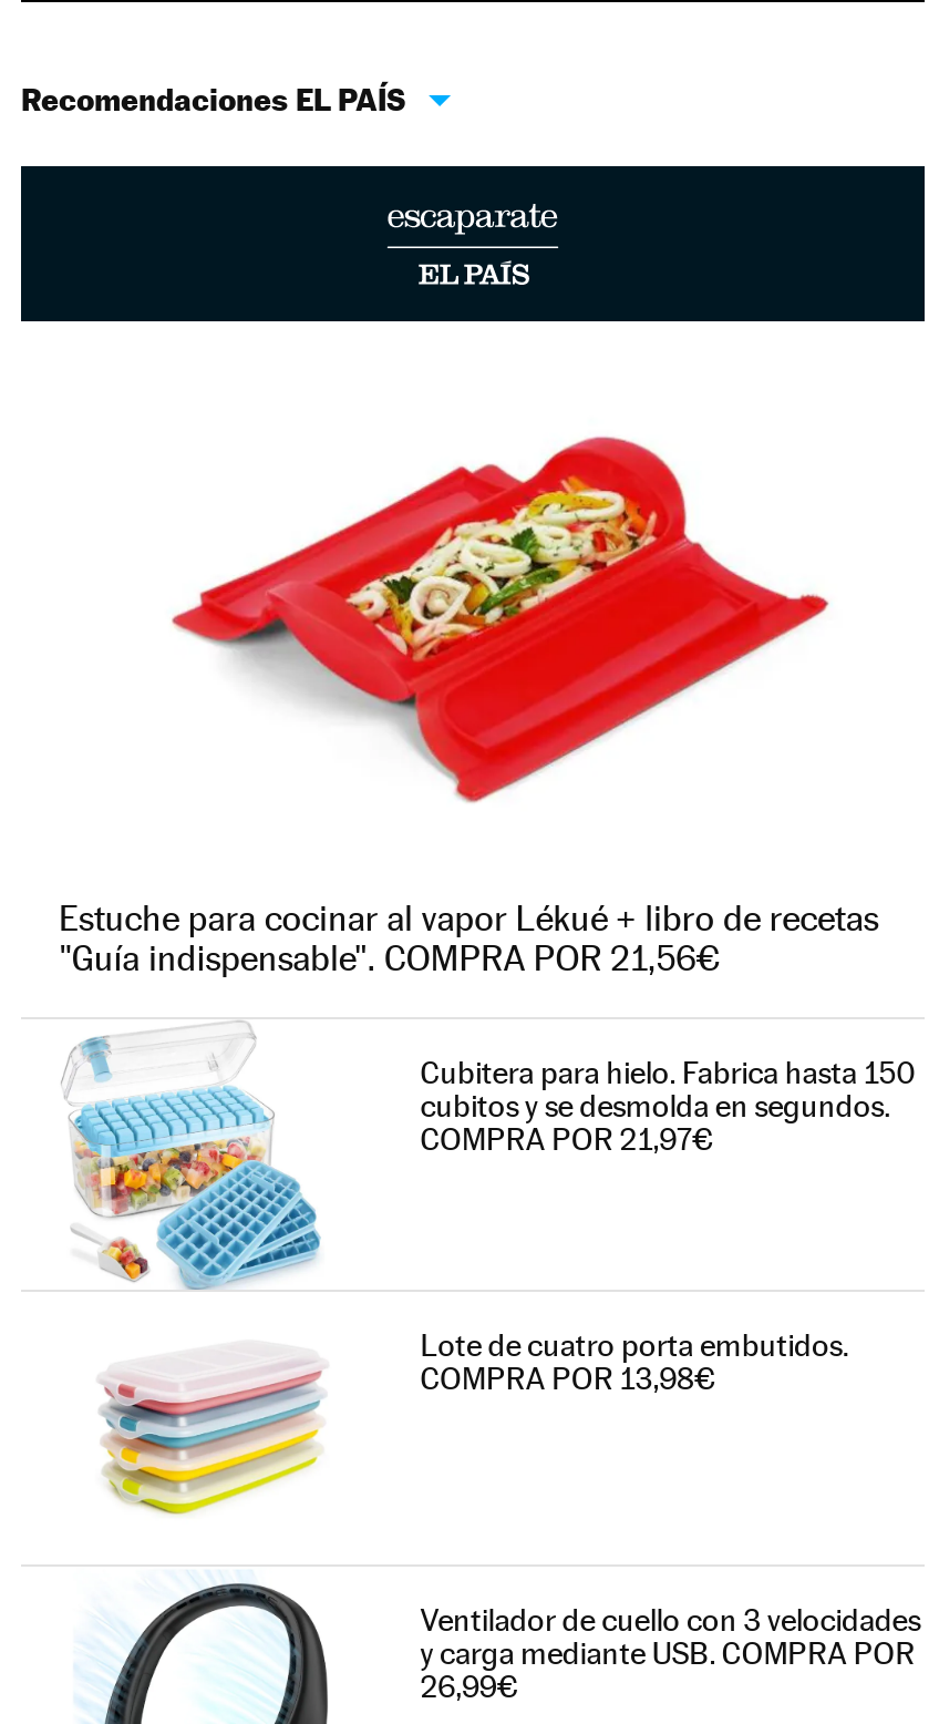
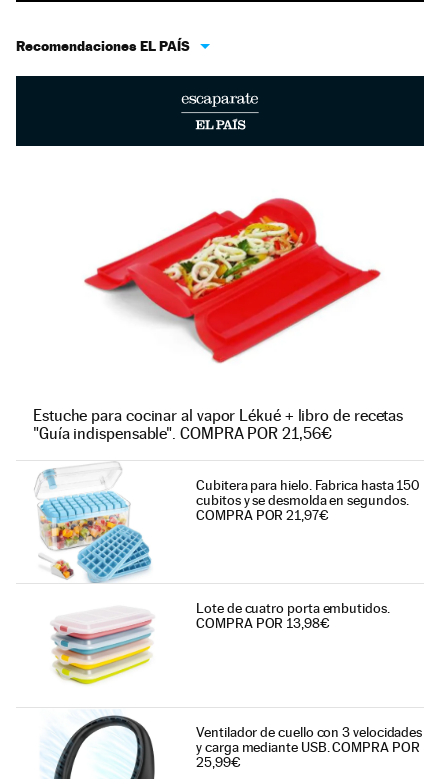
- 26,99€
+ 25,99€
